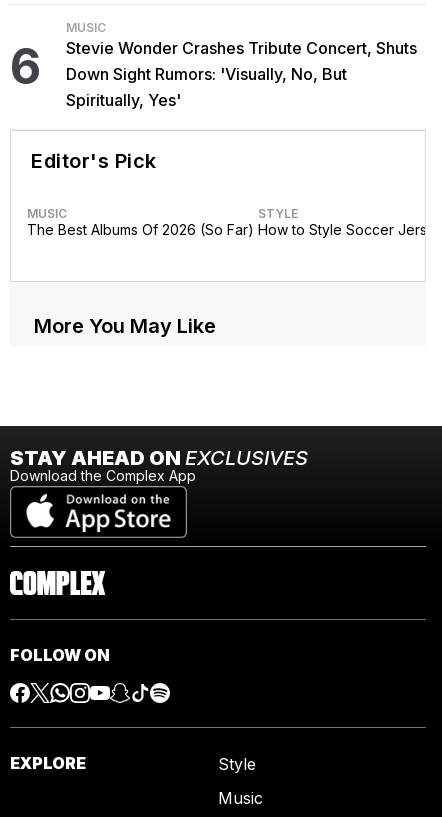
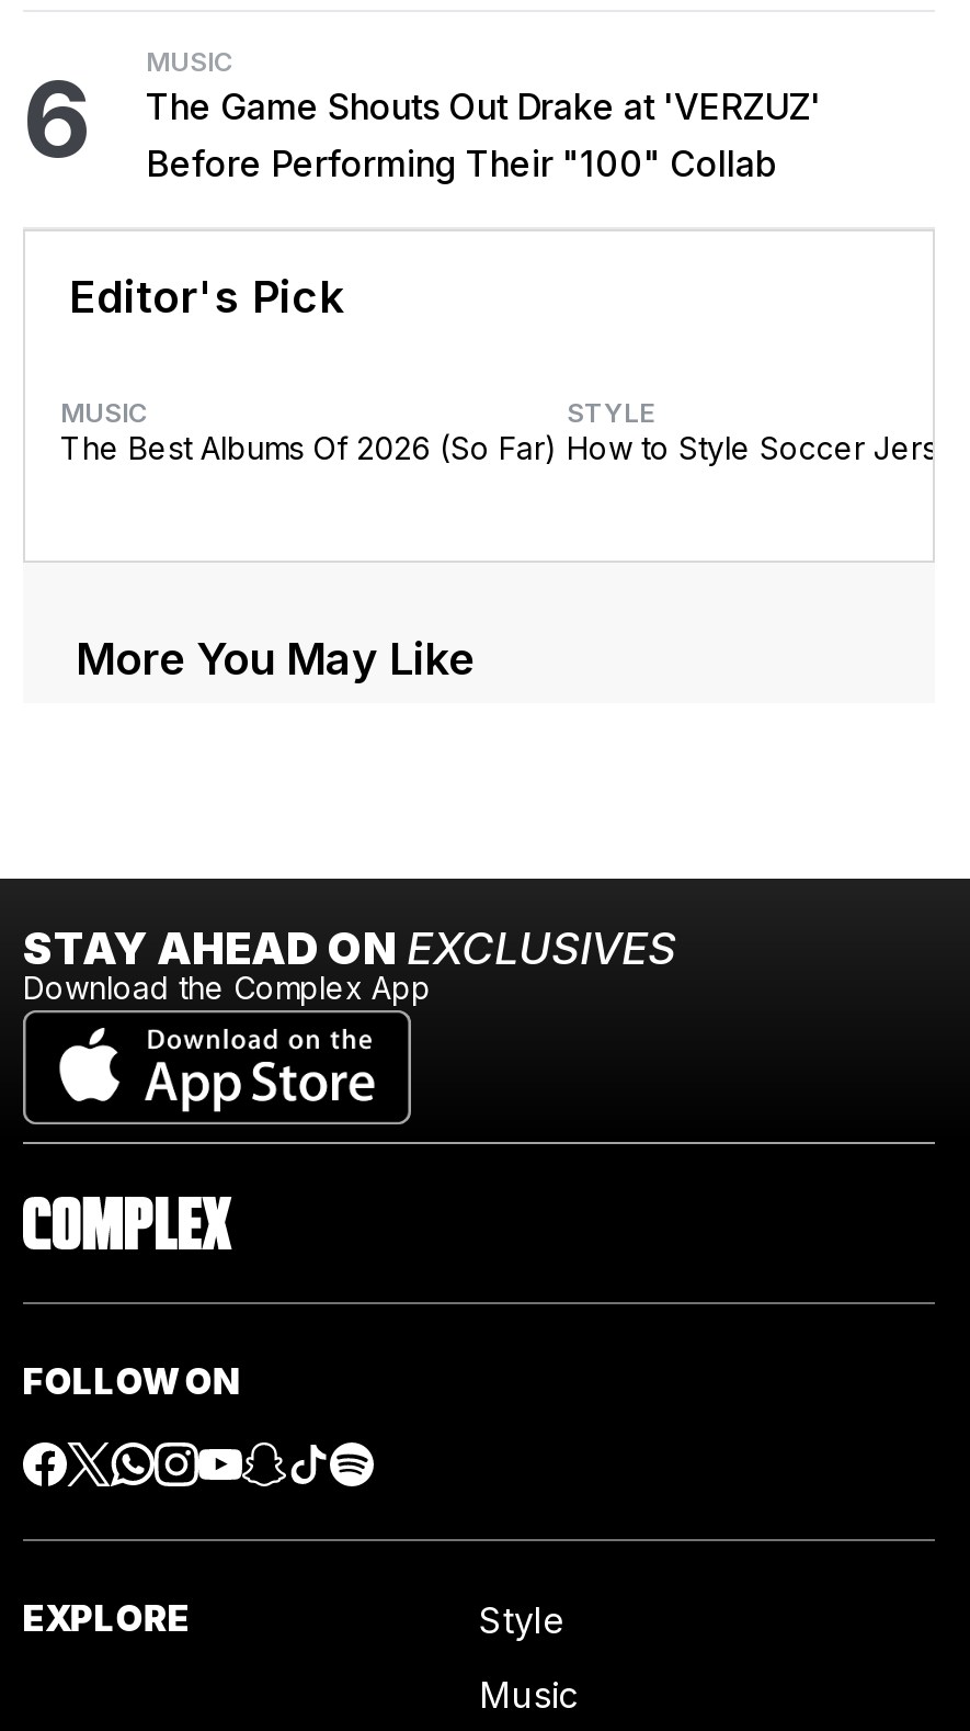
- Stevie Wonder Crashes Tribute Concert, Shuts
- Down Sight Rumors: 'Visually, No, But
- Spiritually, Yes'
+ The Game Shouts Out Drake at 'VERZUZ'
+ Before Performing Their "100" Collab
